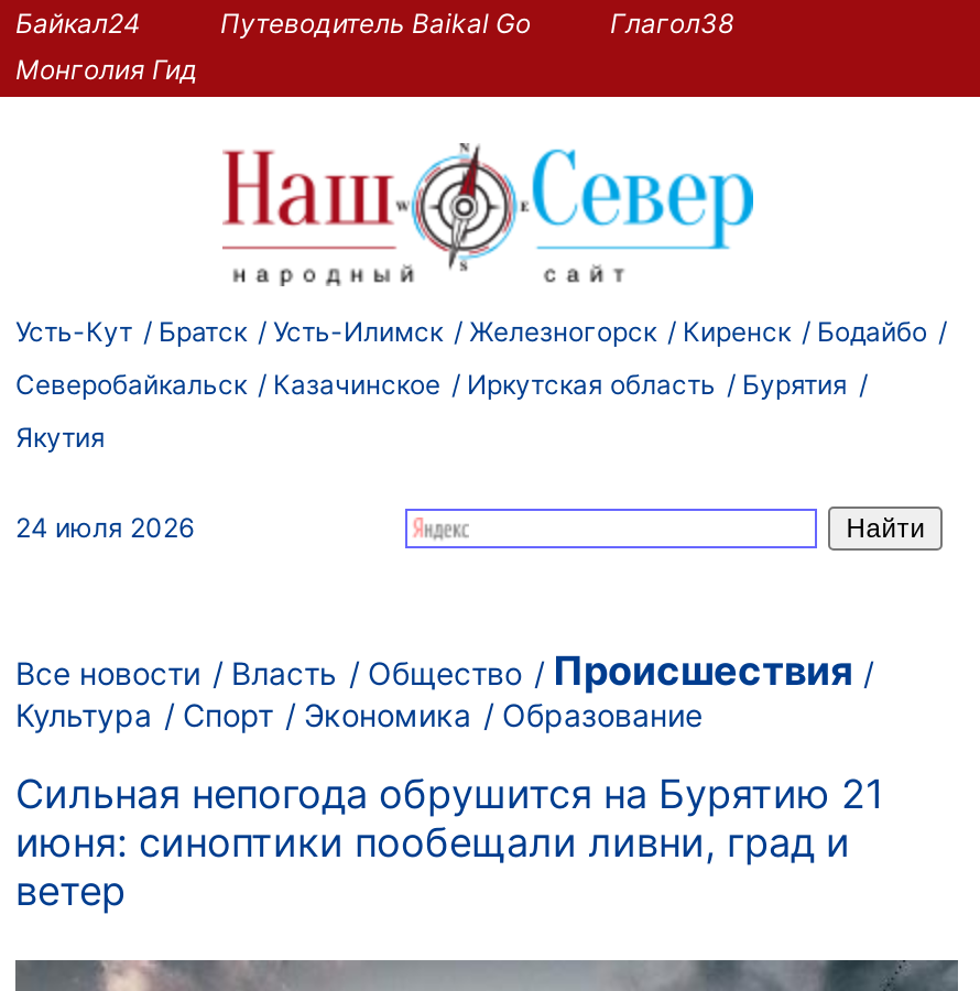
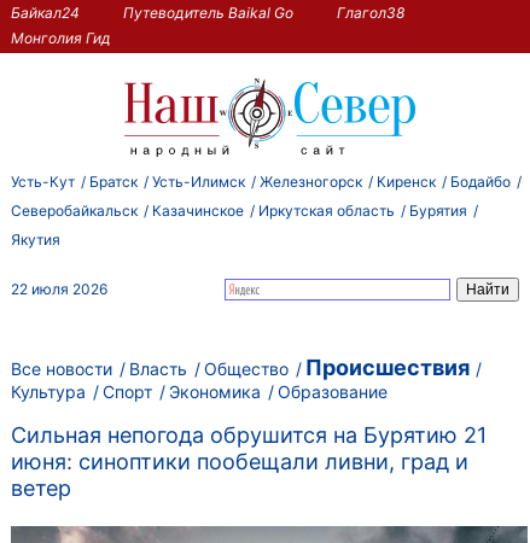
- 24 июля 2026
+ 22 июля 2026
